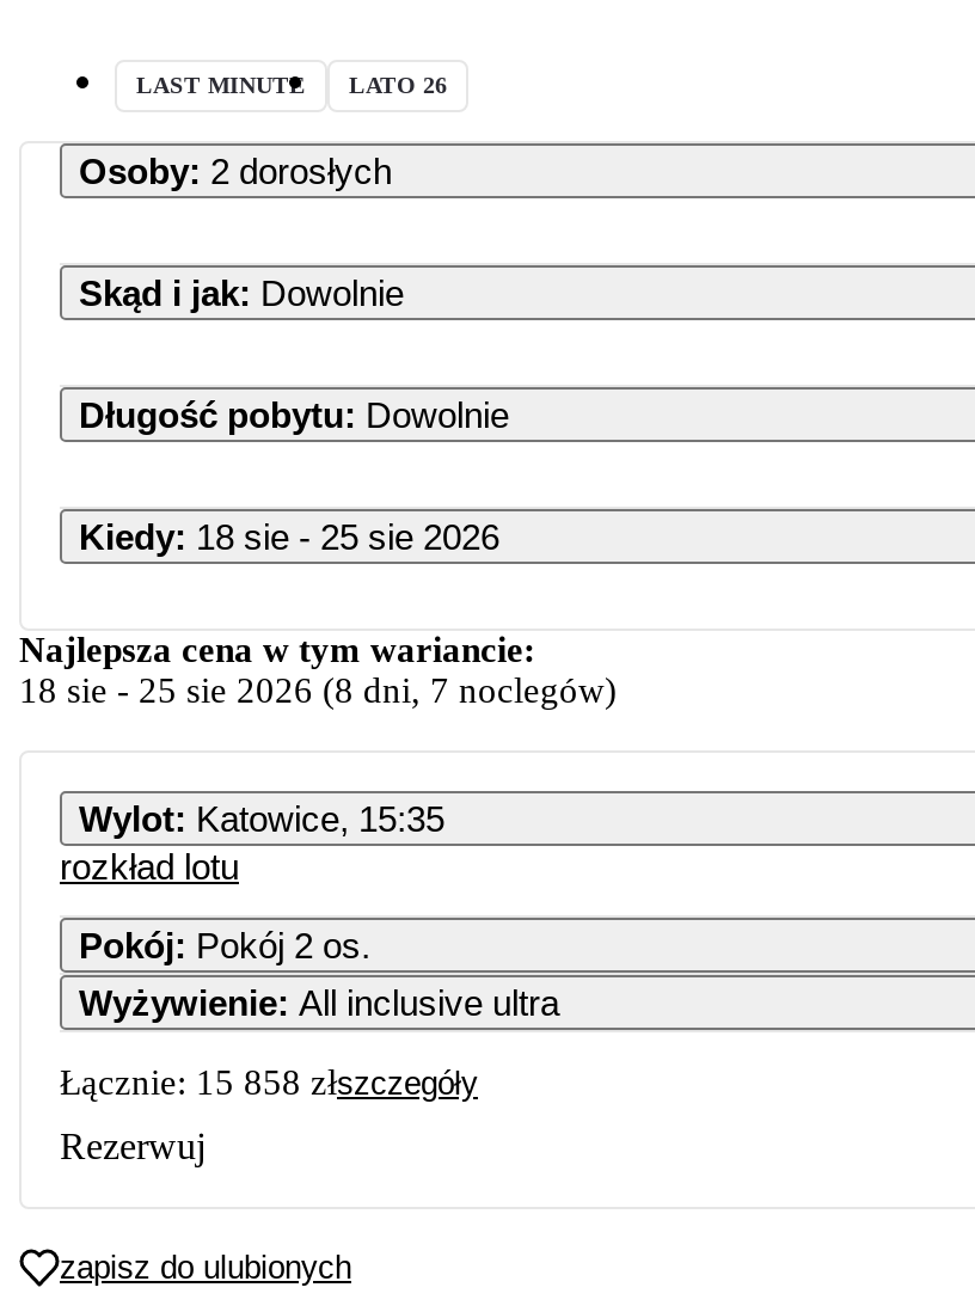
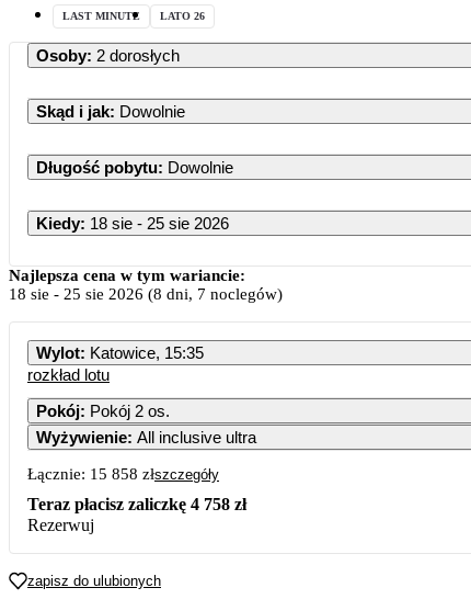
+ Teraz płacisz zaliczkę 4 758 zł
